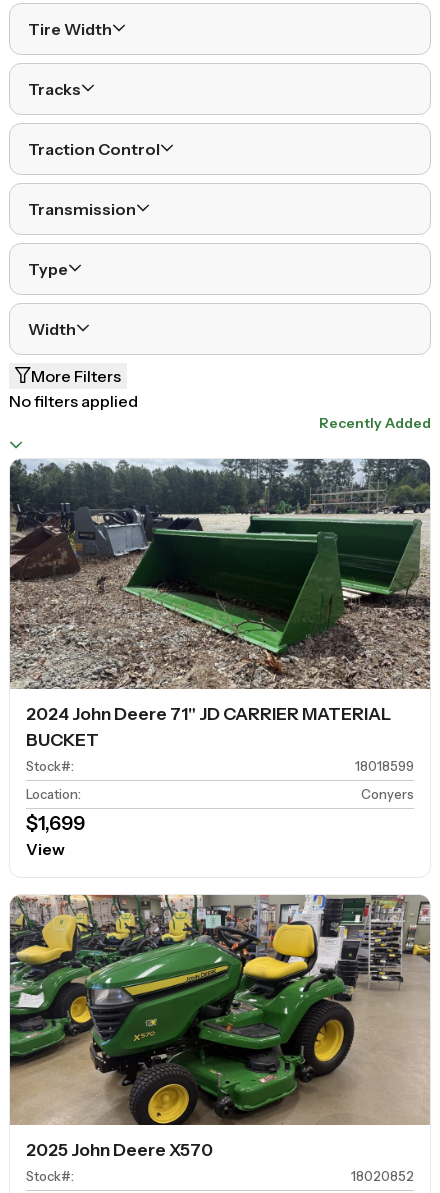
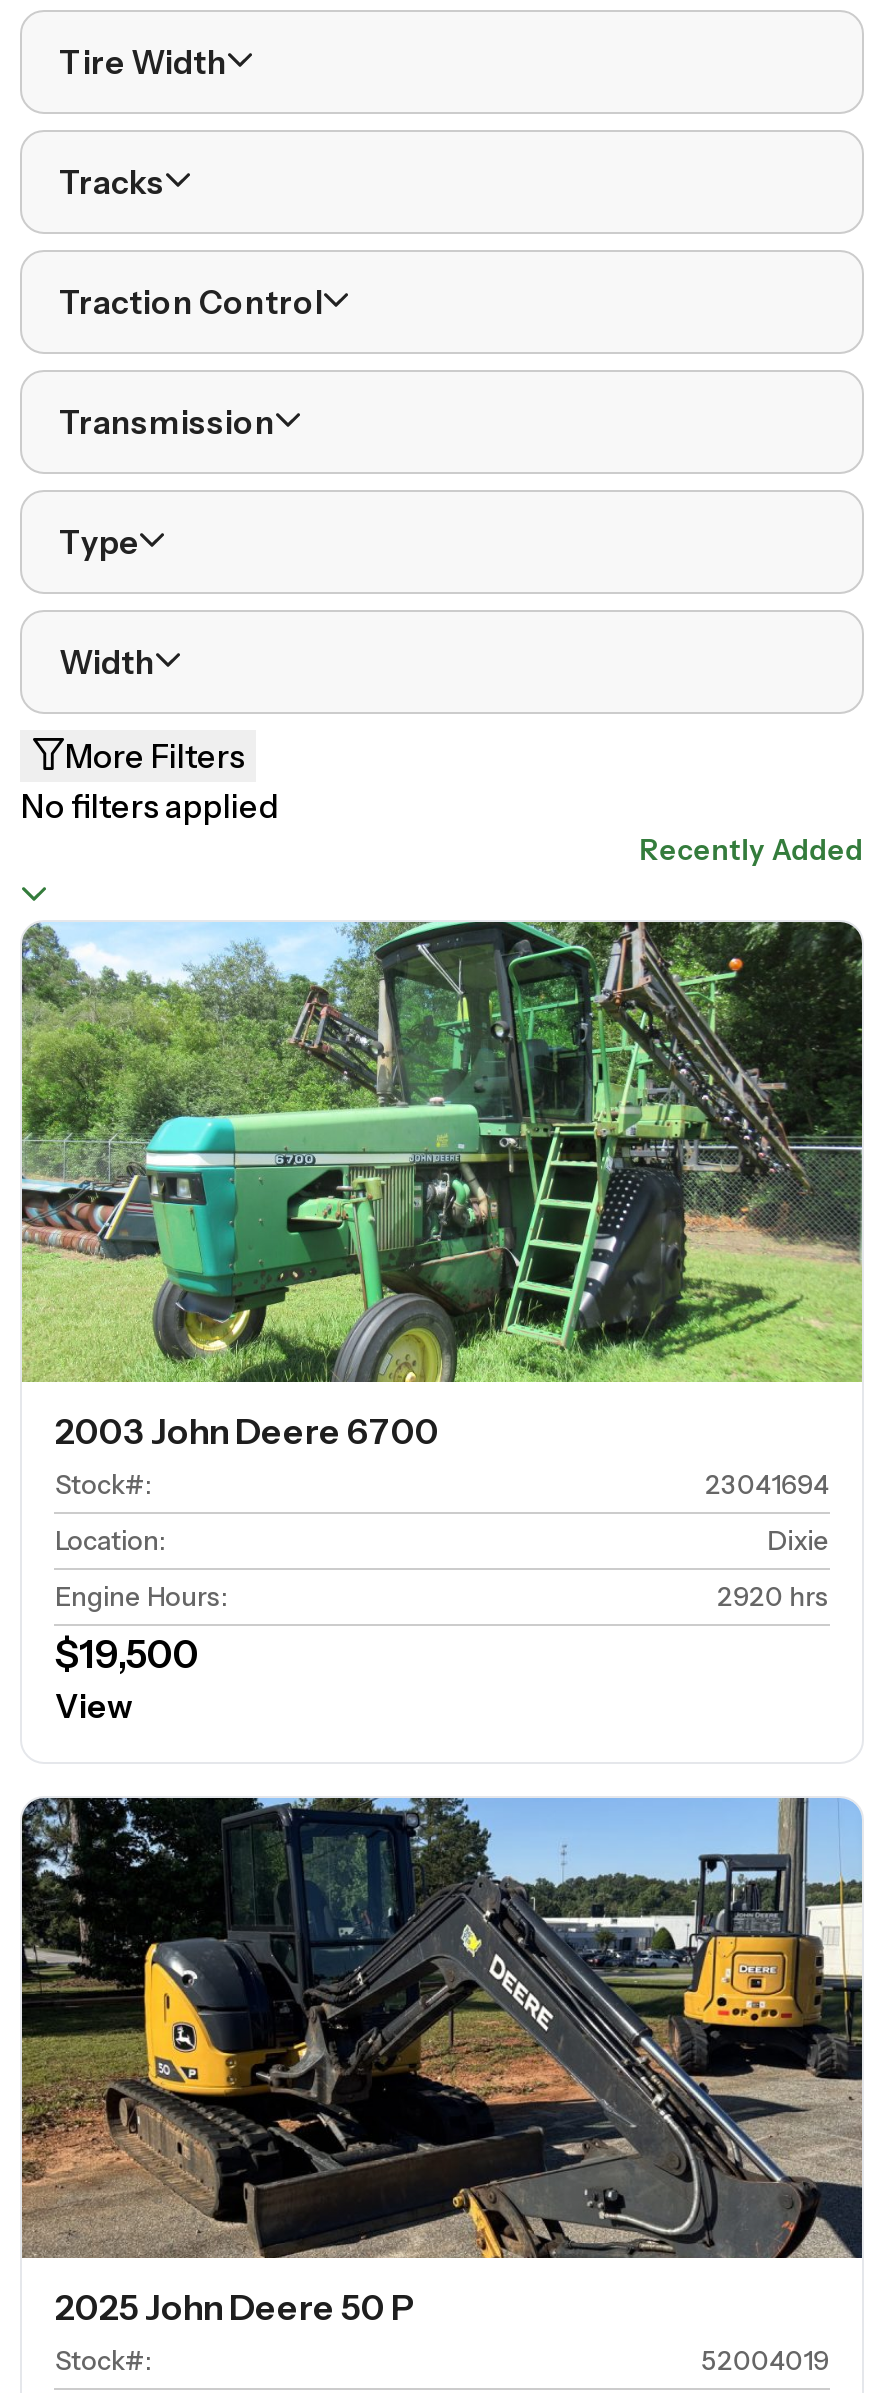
- [image]
- 2024 John Deere 71" JD CARRIER MATERIAL
- BUCKET
+ [image]
+ 2003 John Deere 6700

moved up: Stock#: | Location:

- 18018599
+ 23041694

- Conyers
- $1,699
+ Dixie
+ Engine Hours:
+ 2920 hrs
+ $19,500

- [image]
- 2025 John Deere X570
+ [image]
+ 2025 John Deere 50 P

- 18020852
+ 52004019
